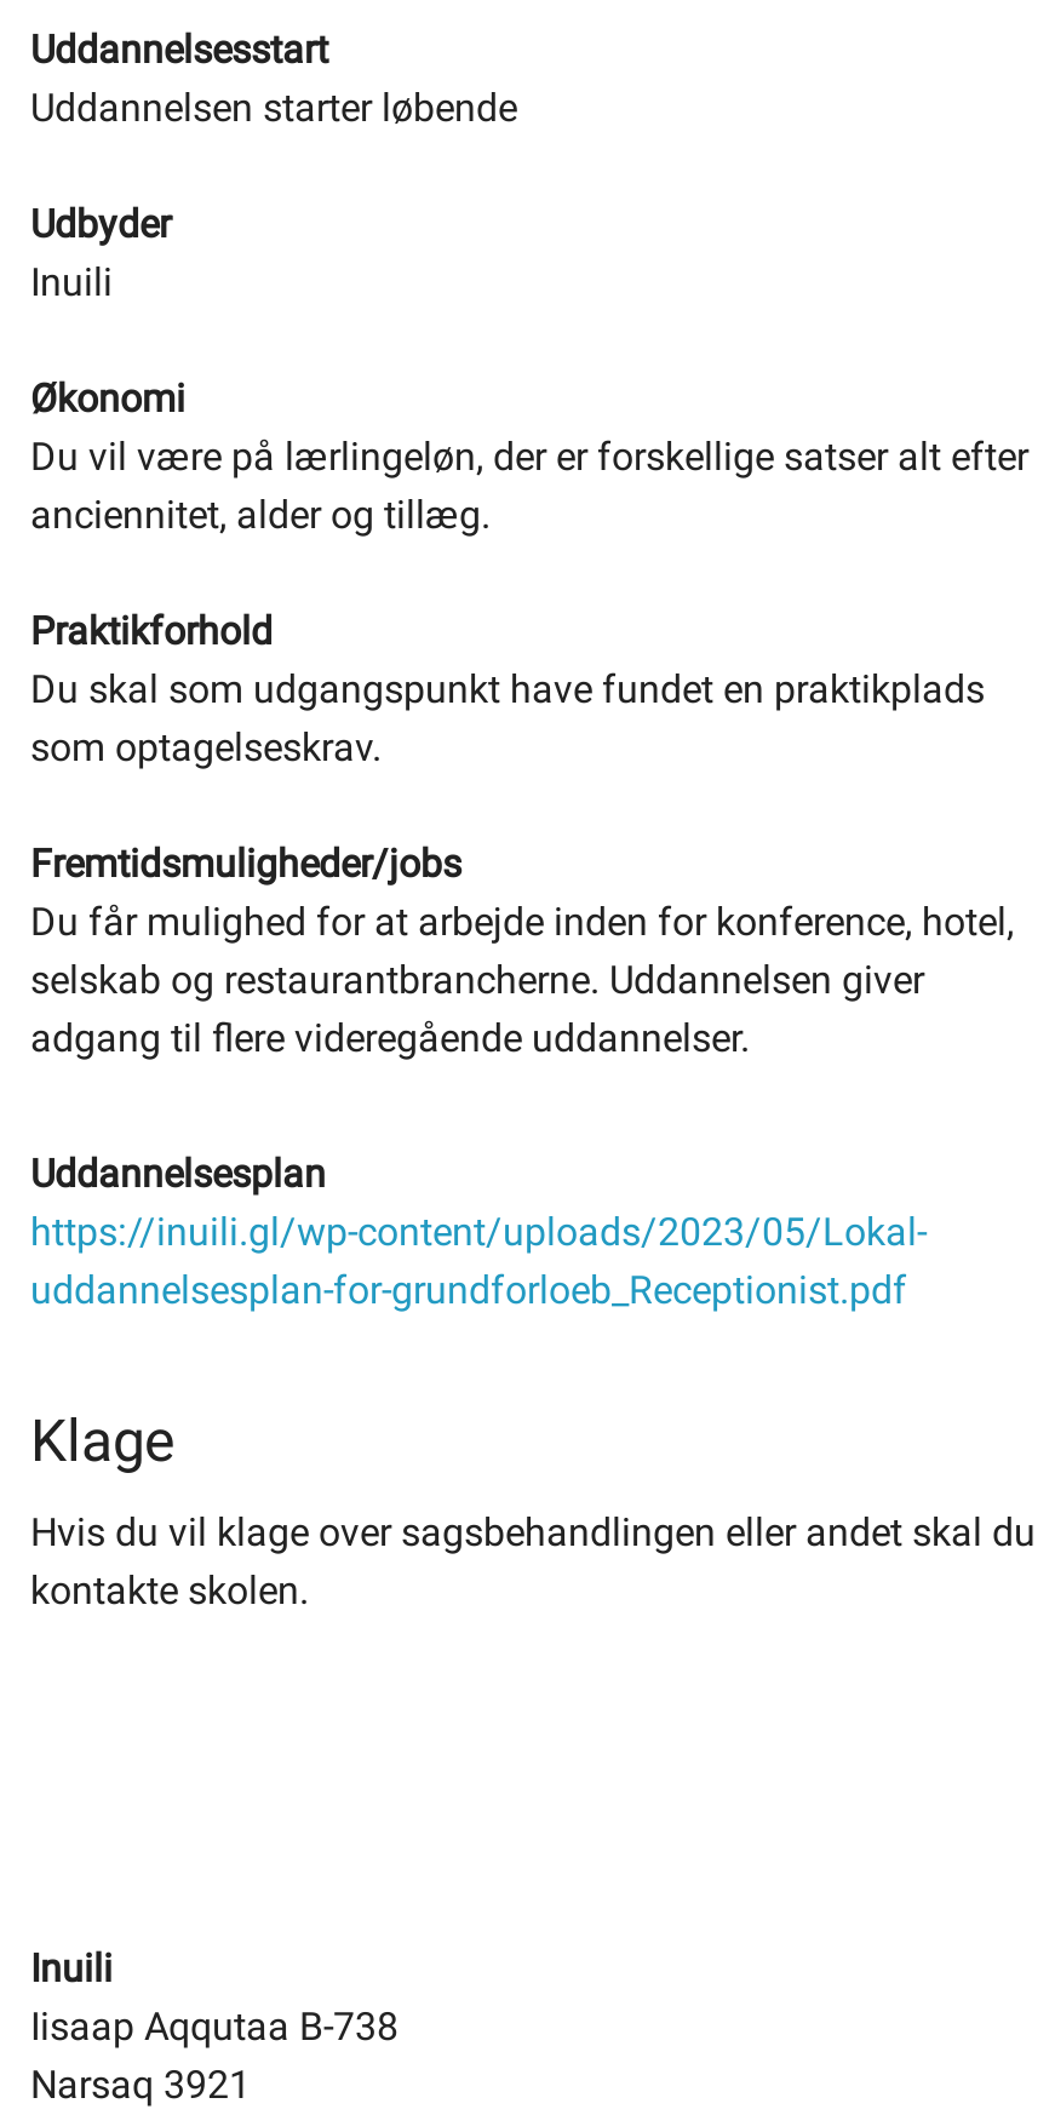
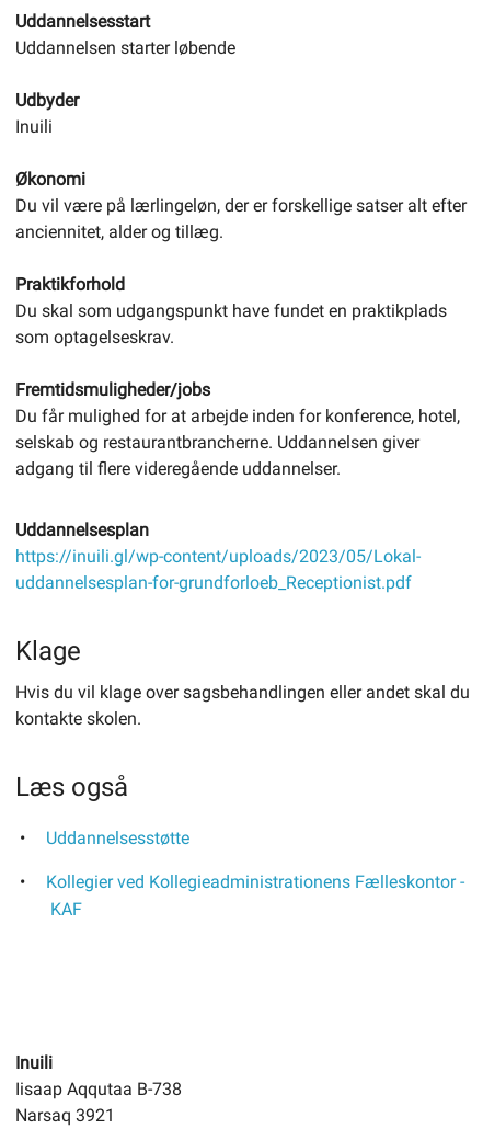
+ Læs også
+ Uddannelsesstøtte
+ Kollegier ved Kollegieadministrationens Fælleskontor -
+ KAF
